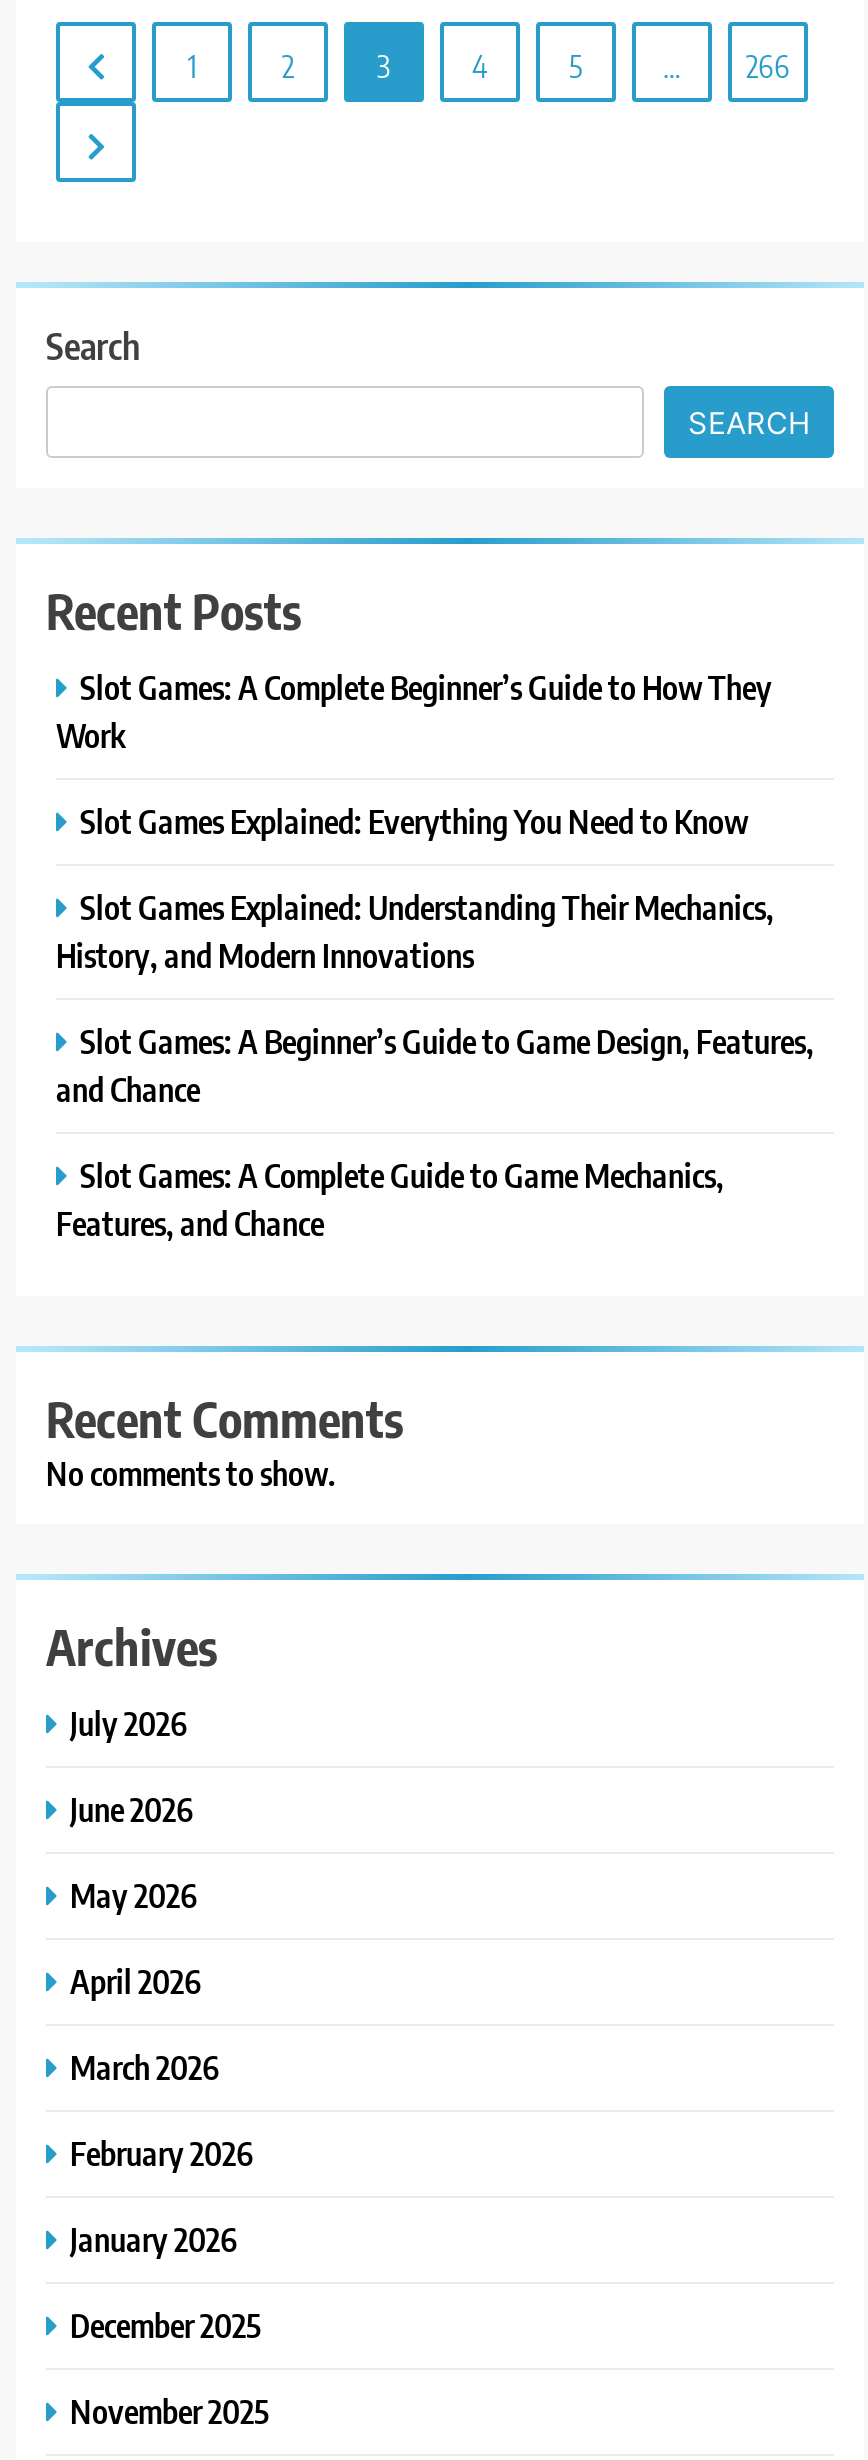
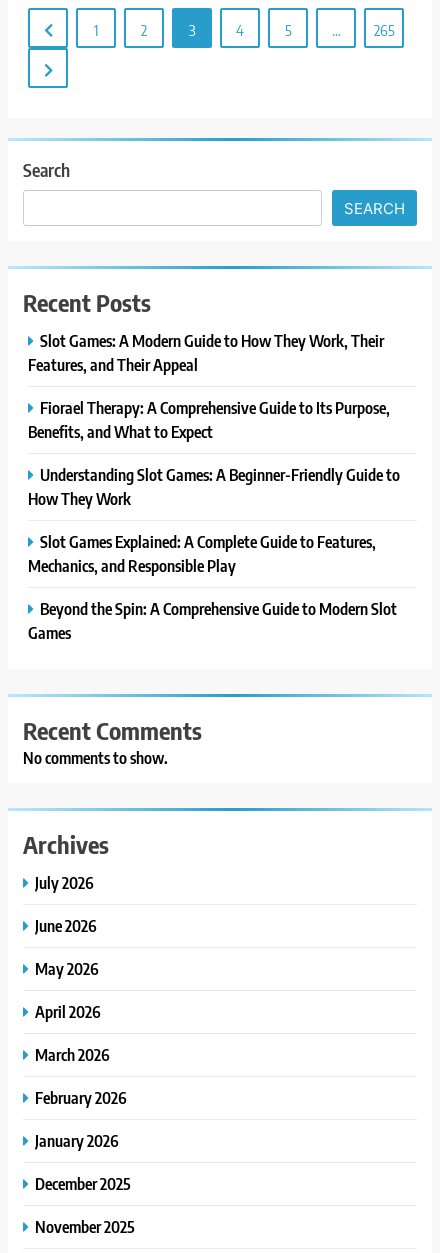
- 266
+ 265

- Slot Games: A Complete Beginner’s Guide to How They
- Work
+ Slot Games: A Modern Guide to How They Work, Their
+ Features, and Their Appeal

- Slot Games Explained: Everything You Need to Know
+ Fiorael Therapy: A Comprehensive Guide to Its Purpose,
+ Benefits, and What to Expect

- Slot Games Explained: Understanding Their Mechanics,
- History, and Modern Innovations
+ Understanding Slot Games: A Beginner-Friendly Guide to
+ How They Work

- Slot Games: A Beginner’s Guide to Game Design, Features,
- and Chance
+ Slot Games Explained: A Complete Guide to Features,
+ Mechanics, and Responsible Play

- Slot Games: A Complete Guide to Game Mechanics,
- Features, and Chance
+ Beyond the Spin: A Comprehensive Guide to Modern Slot
+ Games
